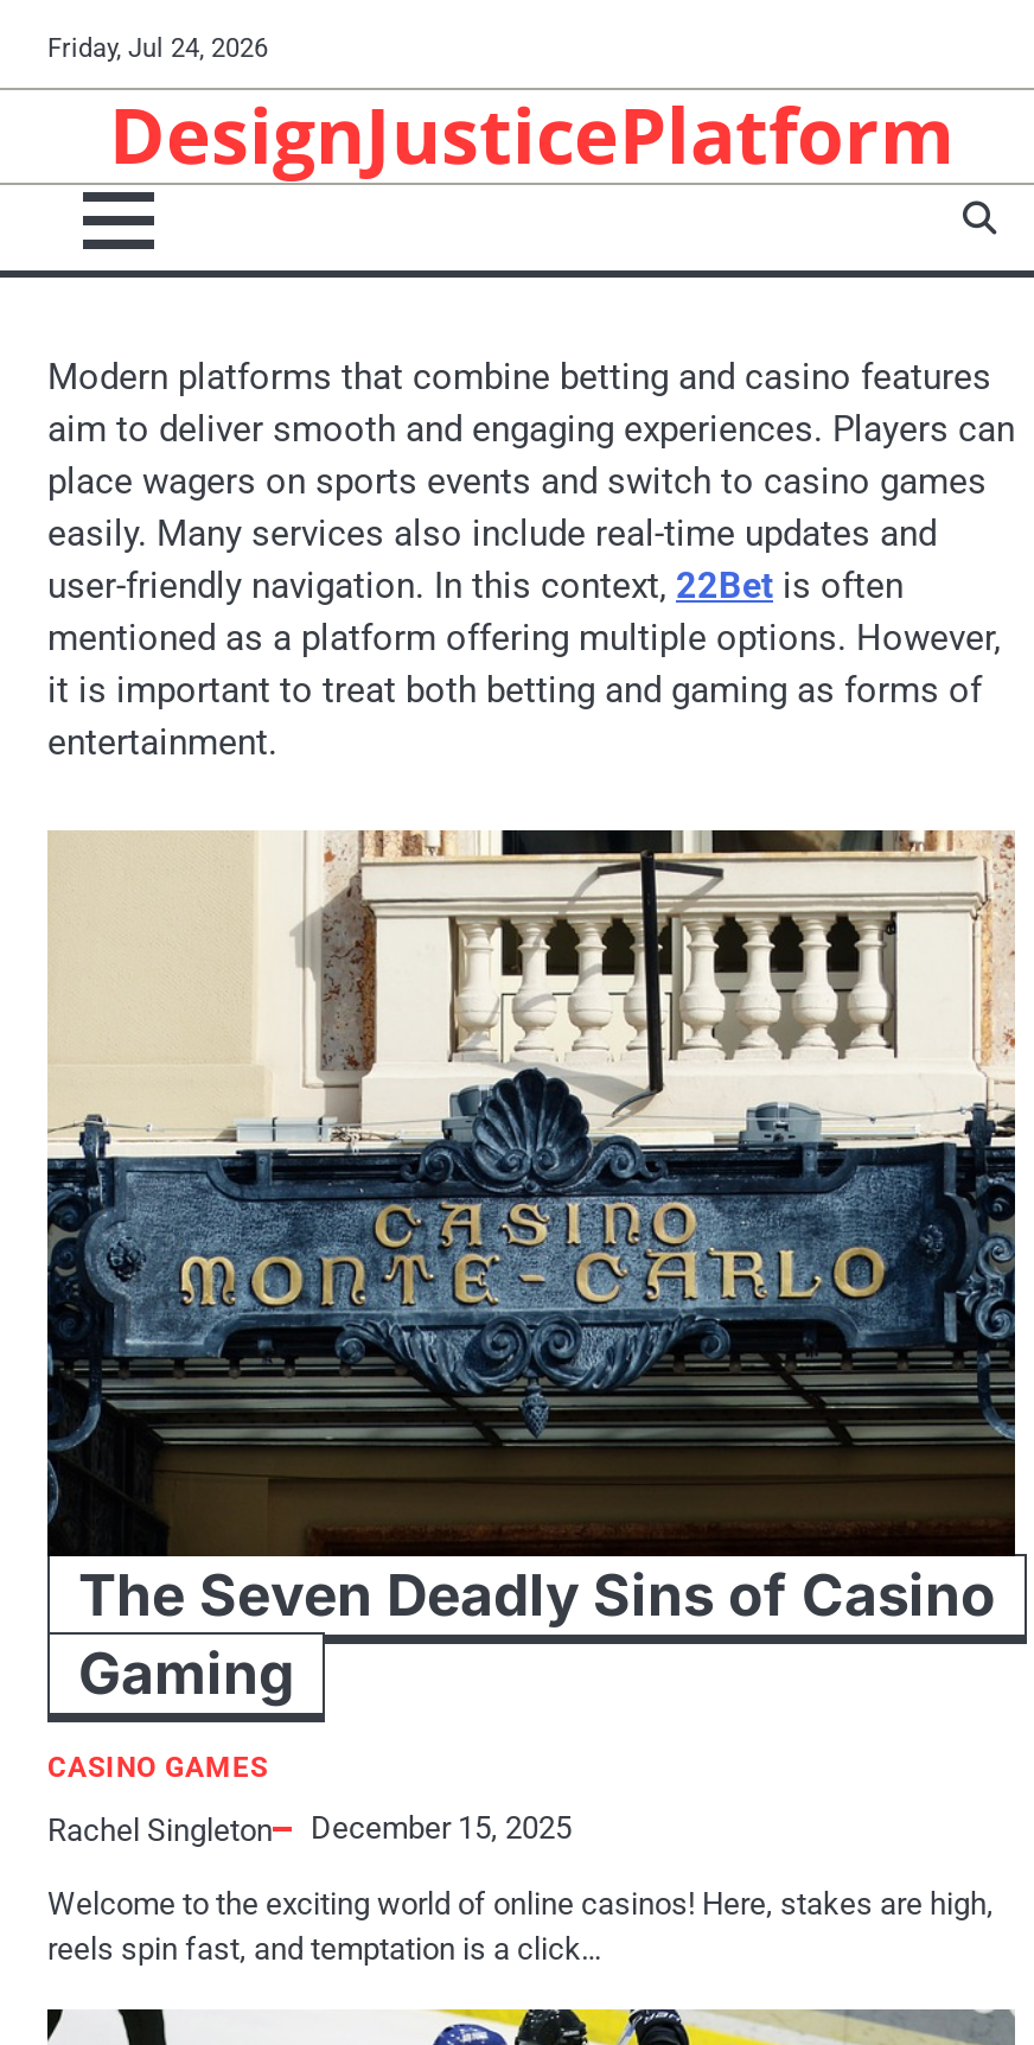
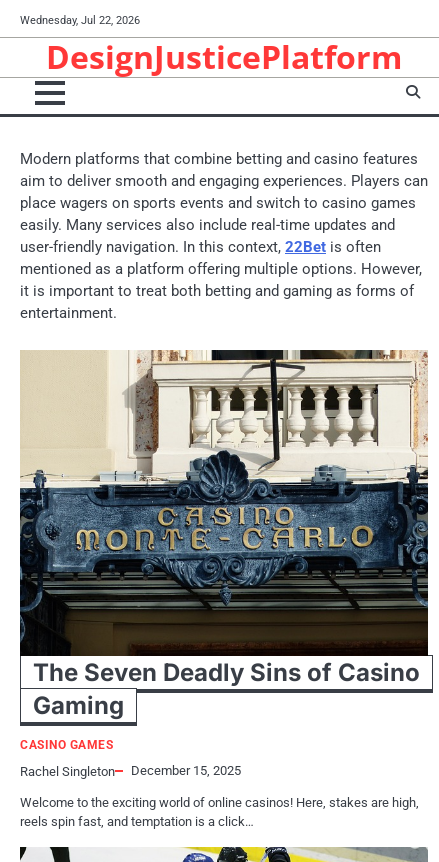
- Friday, Jul 24, 2026
+ Wednesday, Jul 22, 2026
